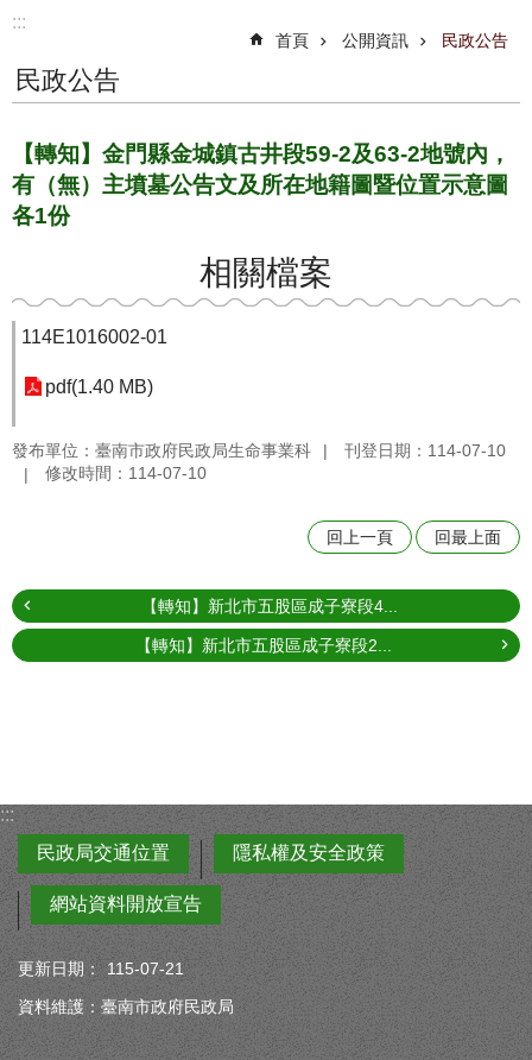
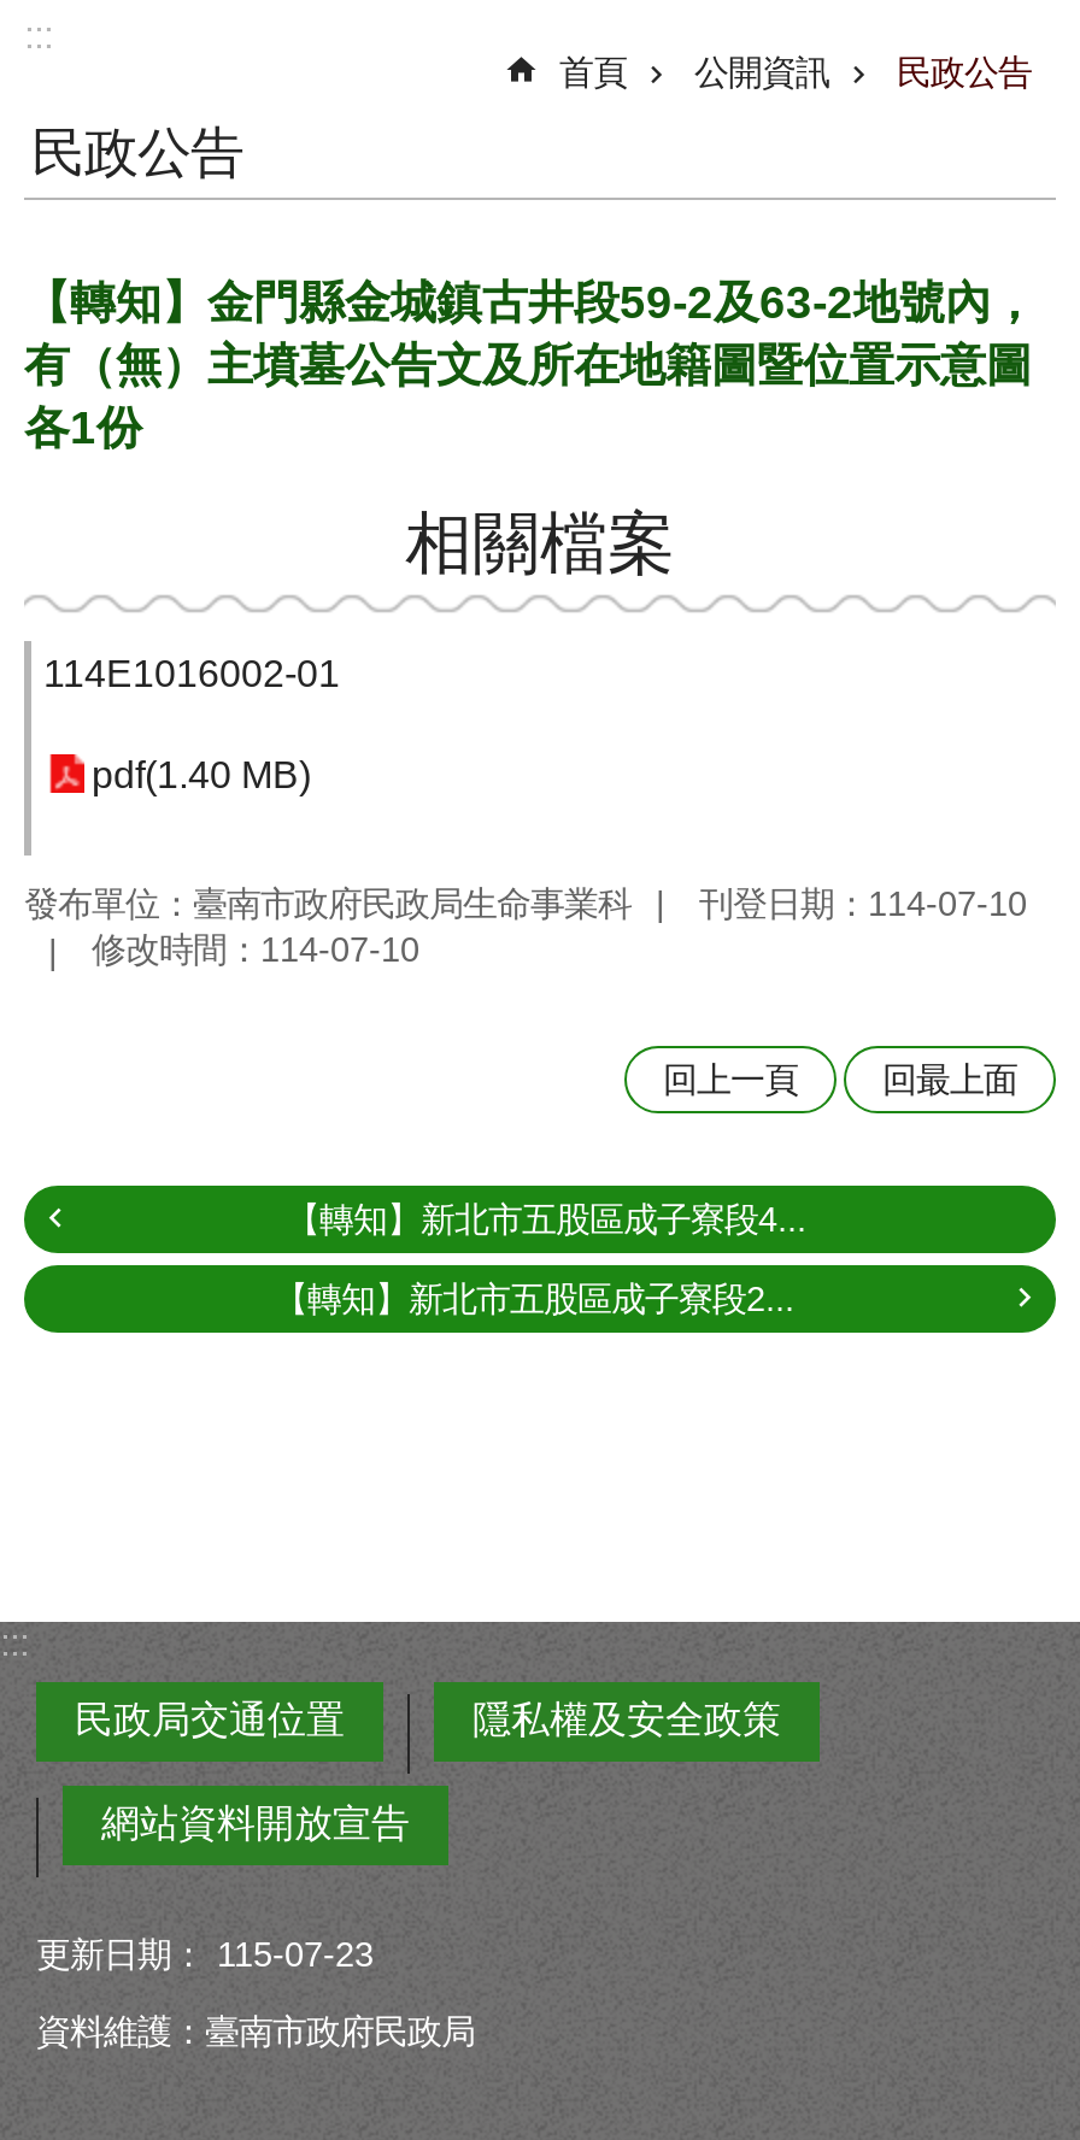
- 更新日期： 115-07-21
+ 更新日期： 115-07-23
